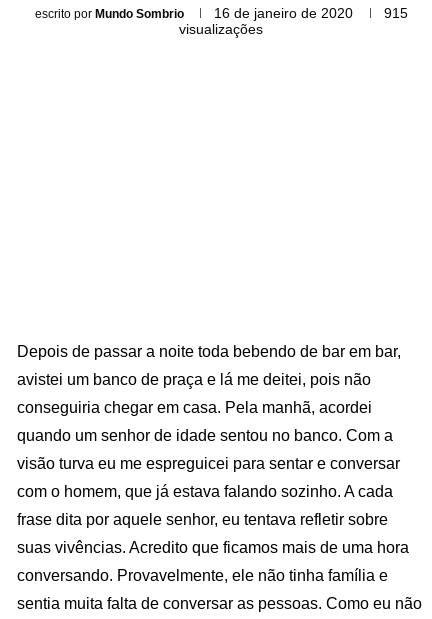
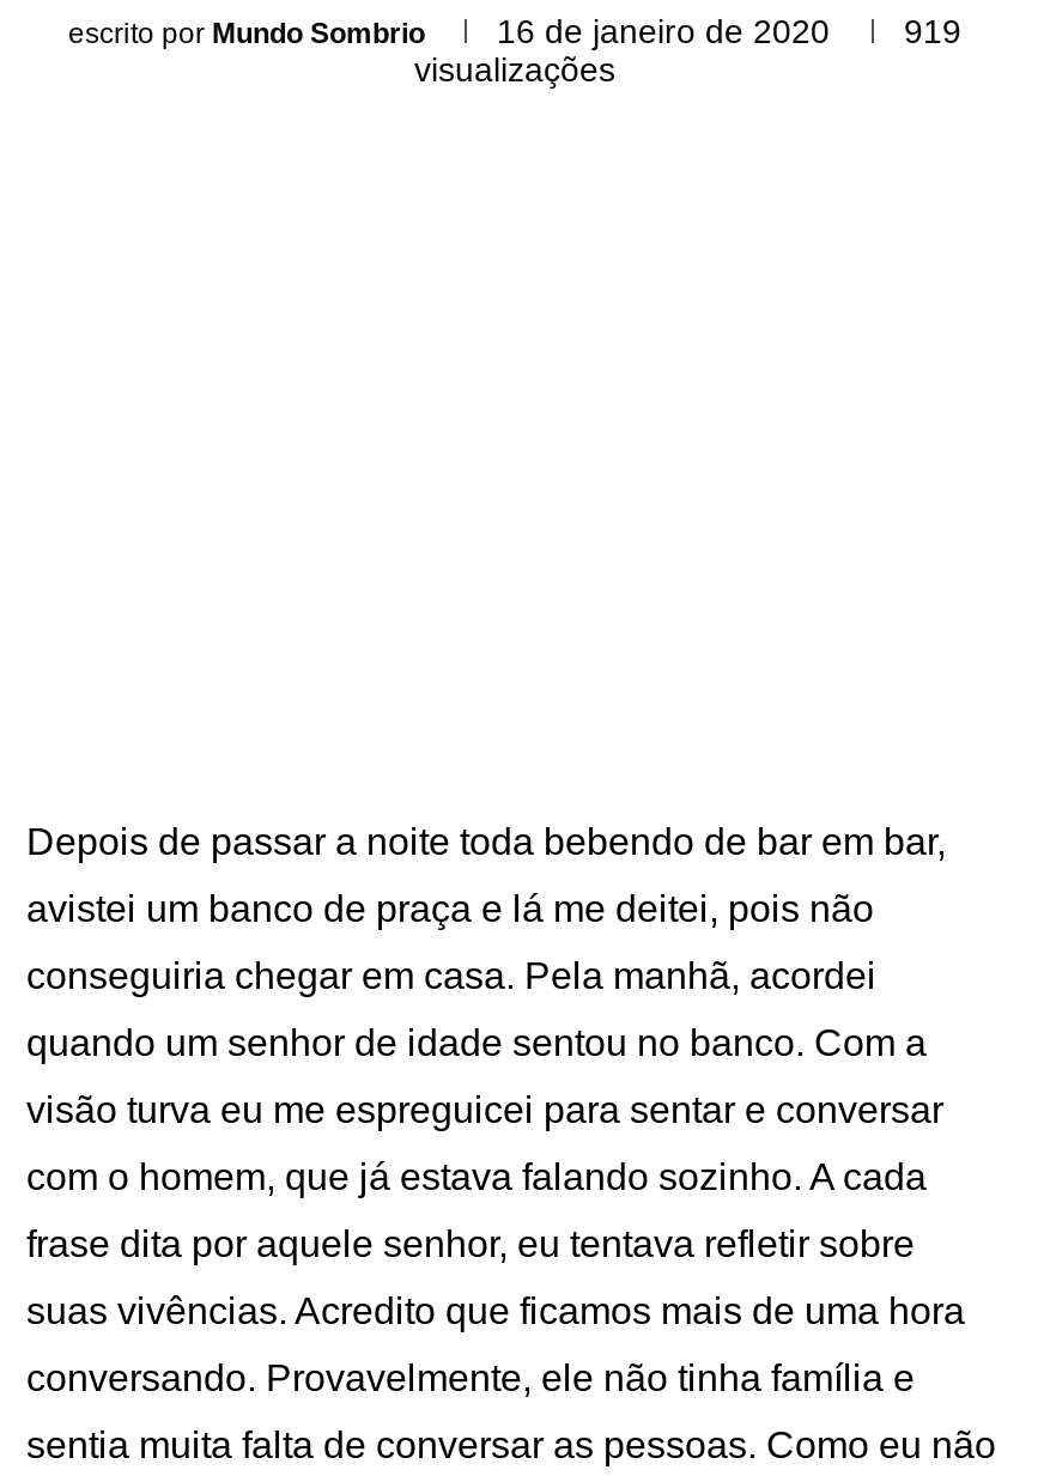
- 16 de janeiro de 2020 915
+ 16 de janeiro de 2020 919
